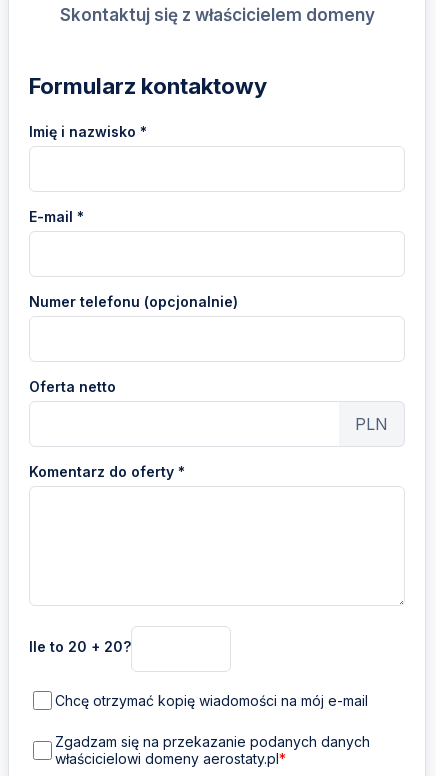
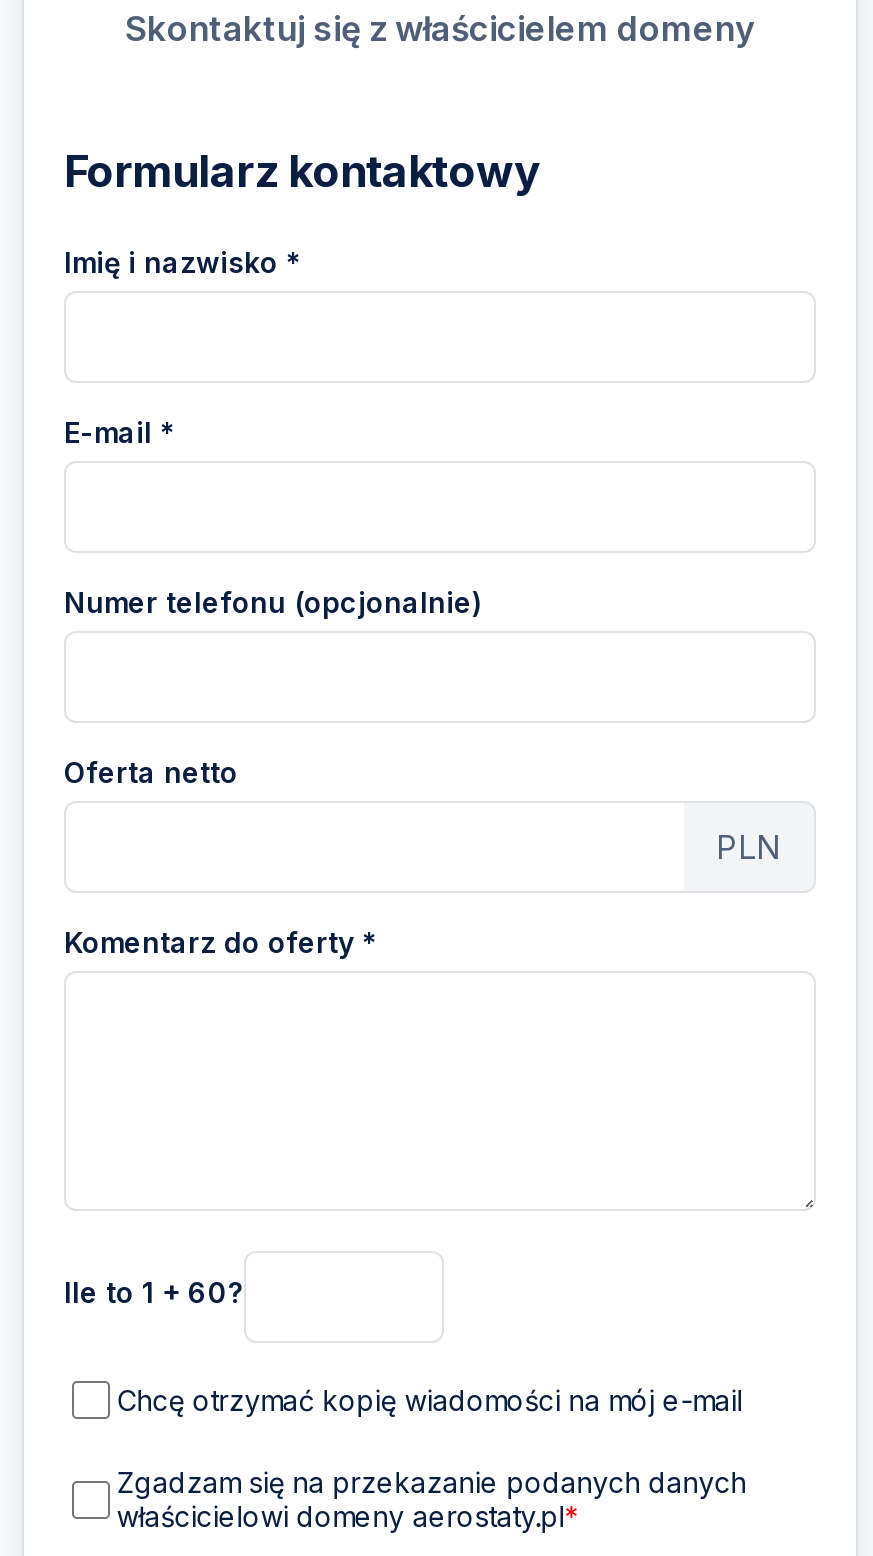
- Ile to 20 + 20?
+ Ile to 1 + 60?
